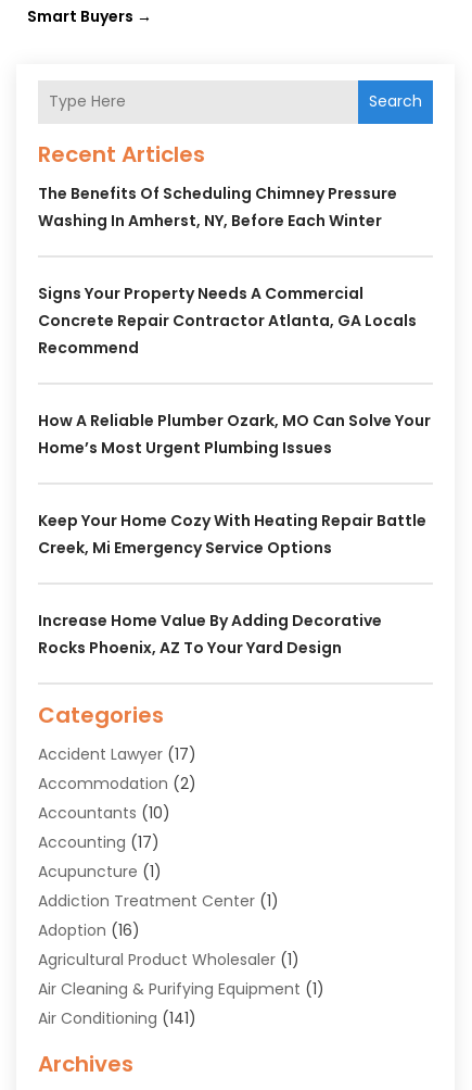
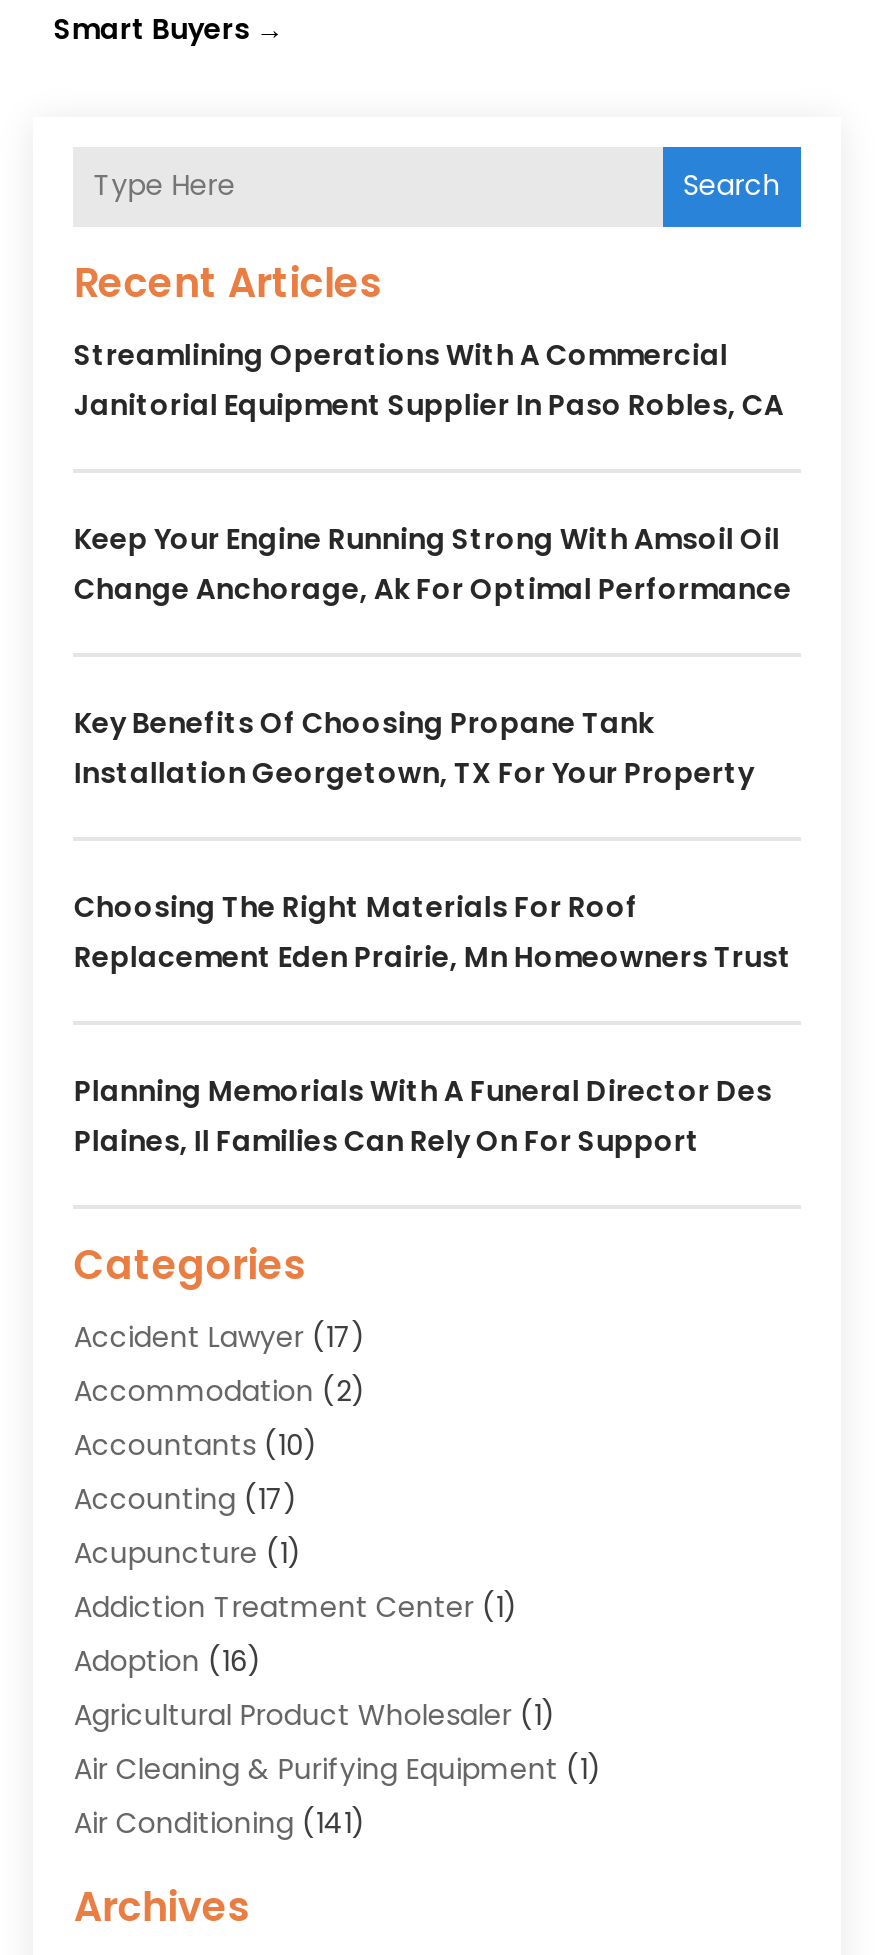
- The Benefits Of Scheduling Chimney Pressure
- Washing In Amherst, NY, Before Each Winter
+ Streamlining Operations With A Commercial
+ Janitorial Equipment Supplier In Paso Robles, CA

- Signs Your Property Needs A Commercial
- Concrete Repair Contractor Atlanta, GA Locals
- Recommend
+ Keep Your Engine Running Strong With Amsoil Oil
+ Change Anchorage, Ak For Optimal Performance

- How A Reliable Plumber Ozark, MO Can Solve Your
- Home’s Most Urgent Plumbing Issues
+ Key Benefits Of Choosing Propane Tank
+ Installation Georgetown, TX For Your Property

- Keep Your Home Cozy With Heating Repair Battle
- Creek, Mi Emergency Service Options
+ Choosing The Right Materials For Roof
+ Replacement Eden Prairie, Mn Homeowners Trust

- Increase Home Value By Adding Decorative
- Rocks Phoenix, AZ To Your Yard Design
+ Planning Memorials With A Funeral Director Des
+ Plaines, Il Families Can Rely On For Support
